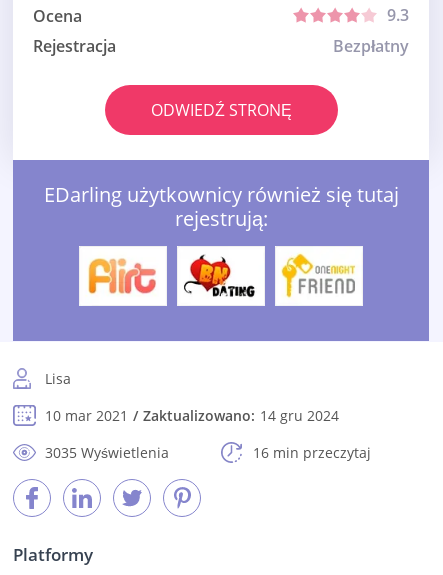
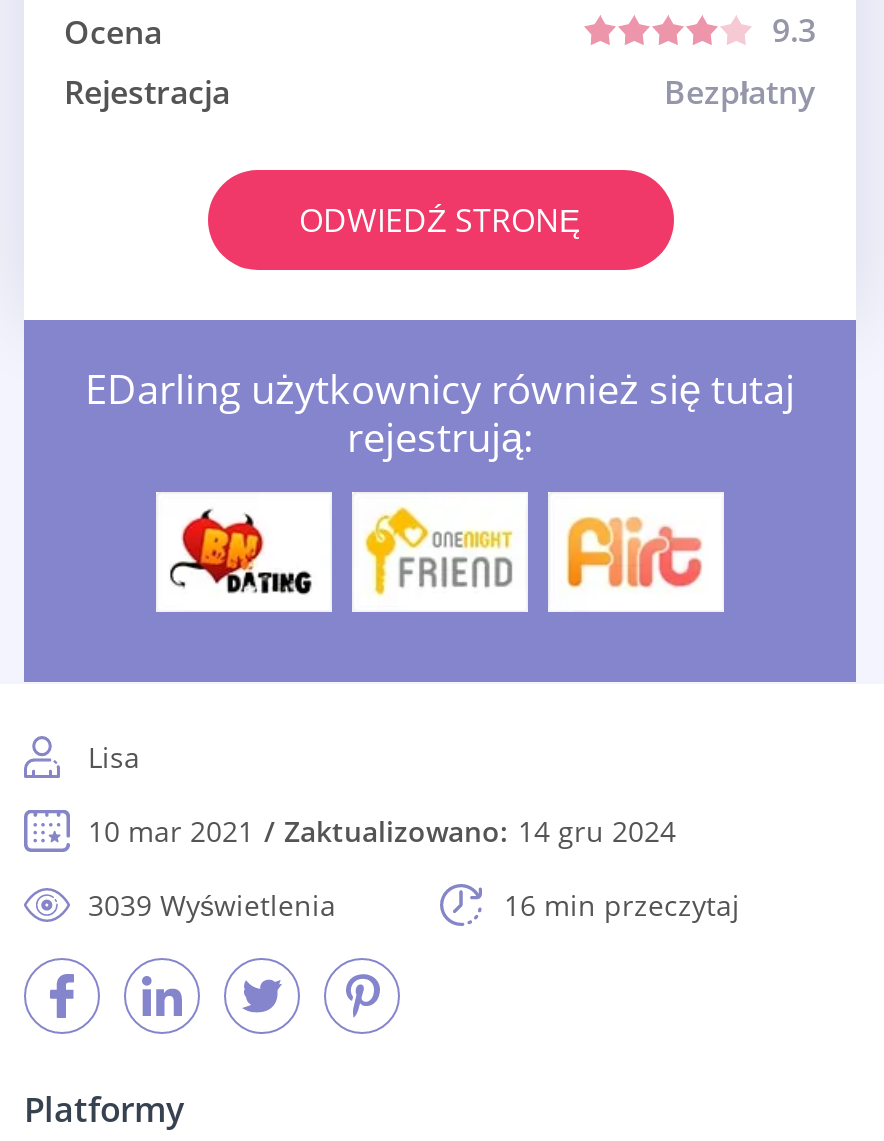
- [image]
+ [image]

- [image]
+ [image]

- [image]
+ [image]

- 3035 Wyświetlenia
+ 3039 Wyświetlenia
